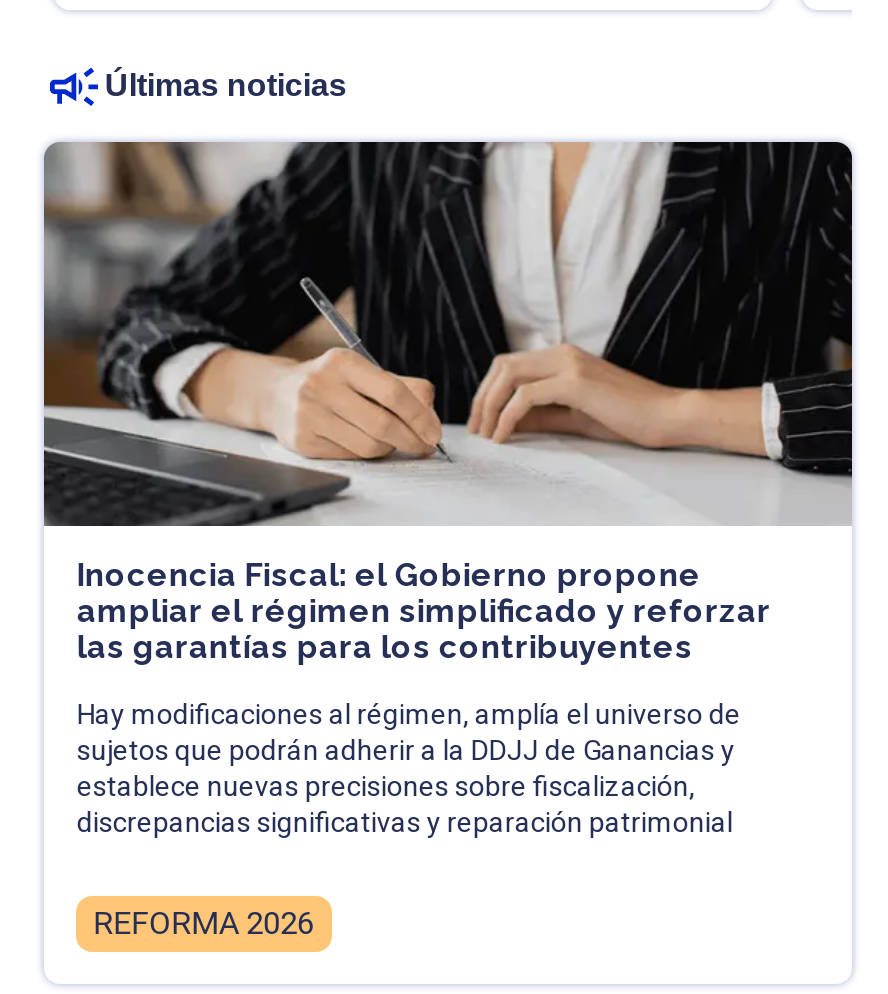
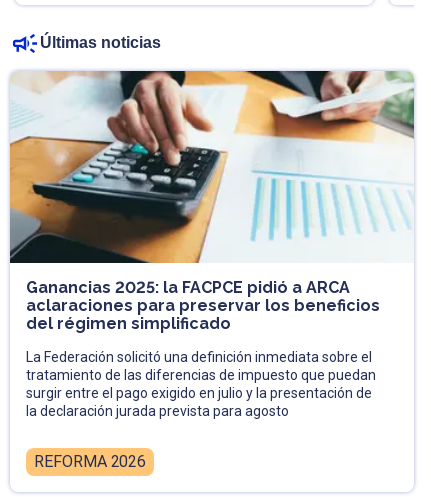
- [image]
- Inocencia Fiscal: el Gobierno propone
- ampliar el régimen simplificado y reforzar
- las garantías para los contribuyentes
+ [image]
+ Ganancias 2025: la FACPCE pidió a ARCA
+ aclaraciones para preservar los beneficios
+ del régimen simplificado

- Hay modificaciones al régimen, amplía el universo de
- sujetos que podrán adherir a la DDJJ de Ganancias y
- establece nuevas precisiones sobre fiscalización,
- discrepancias significativas y reparación patrimonial
+ La Federación solicitó una definición inmediata sobre el
+ tratamiento de las diferencias de impuesto que puedan
+ surgir entre el pago exigido en julio y la presentación de
+ la declaración jurada prevista para agosto
